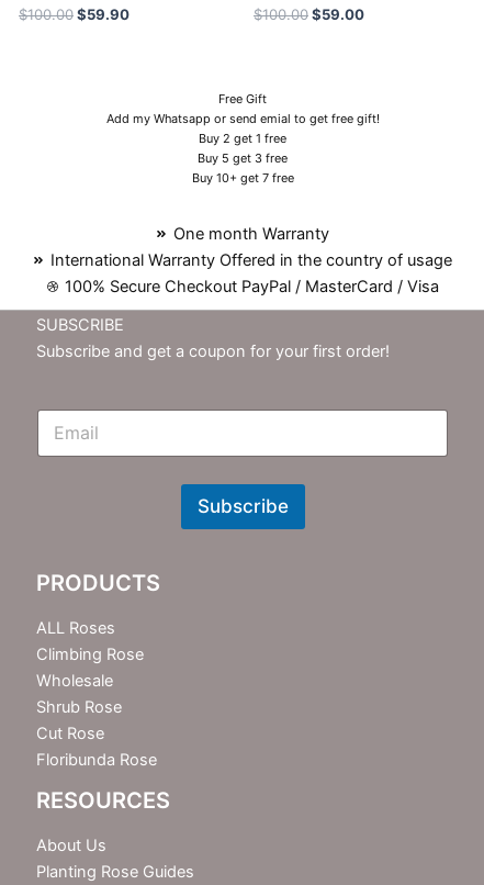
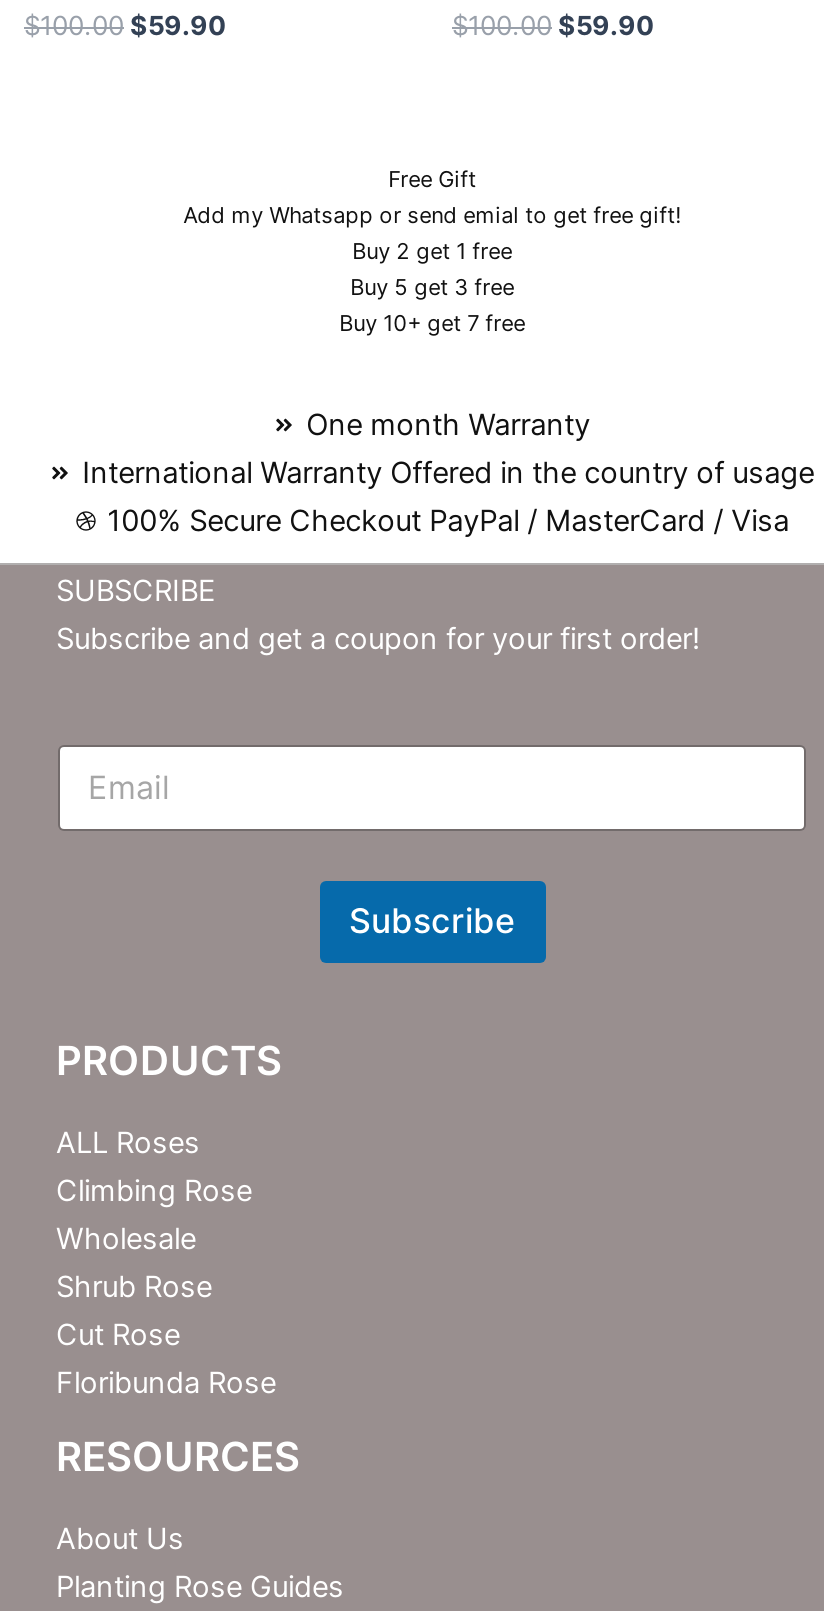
- $100.00 $59.00
+ $100.00 $59.90
